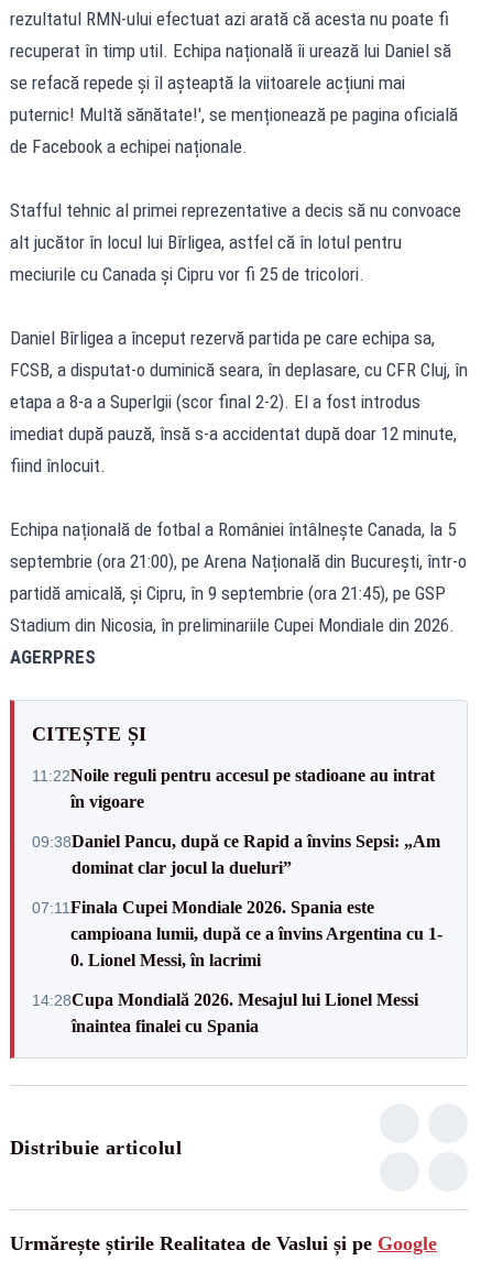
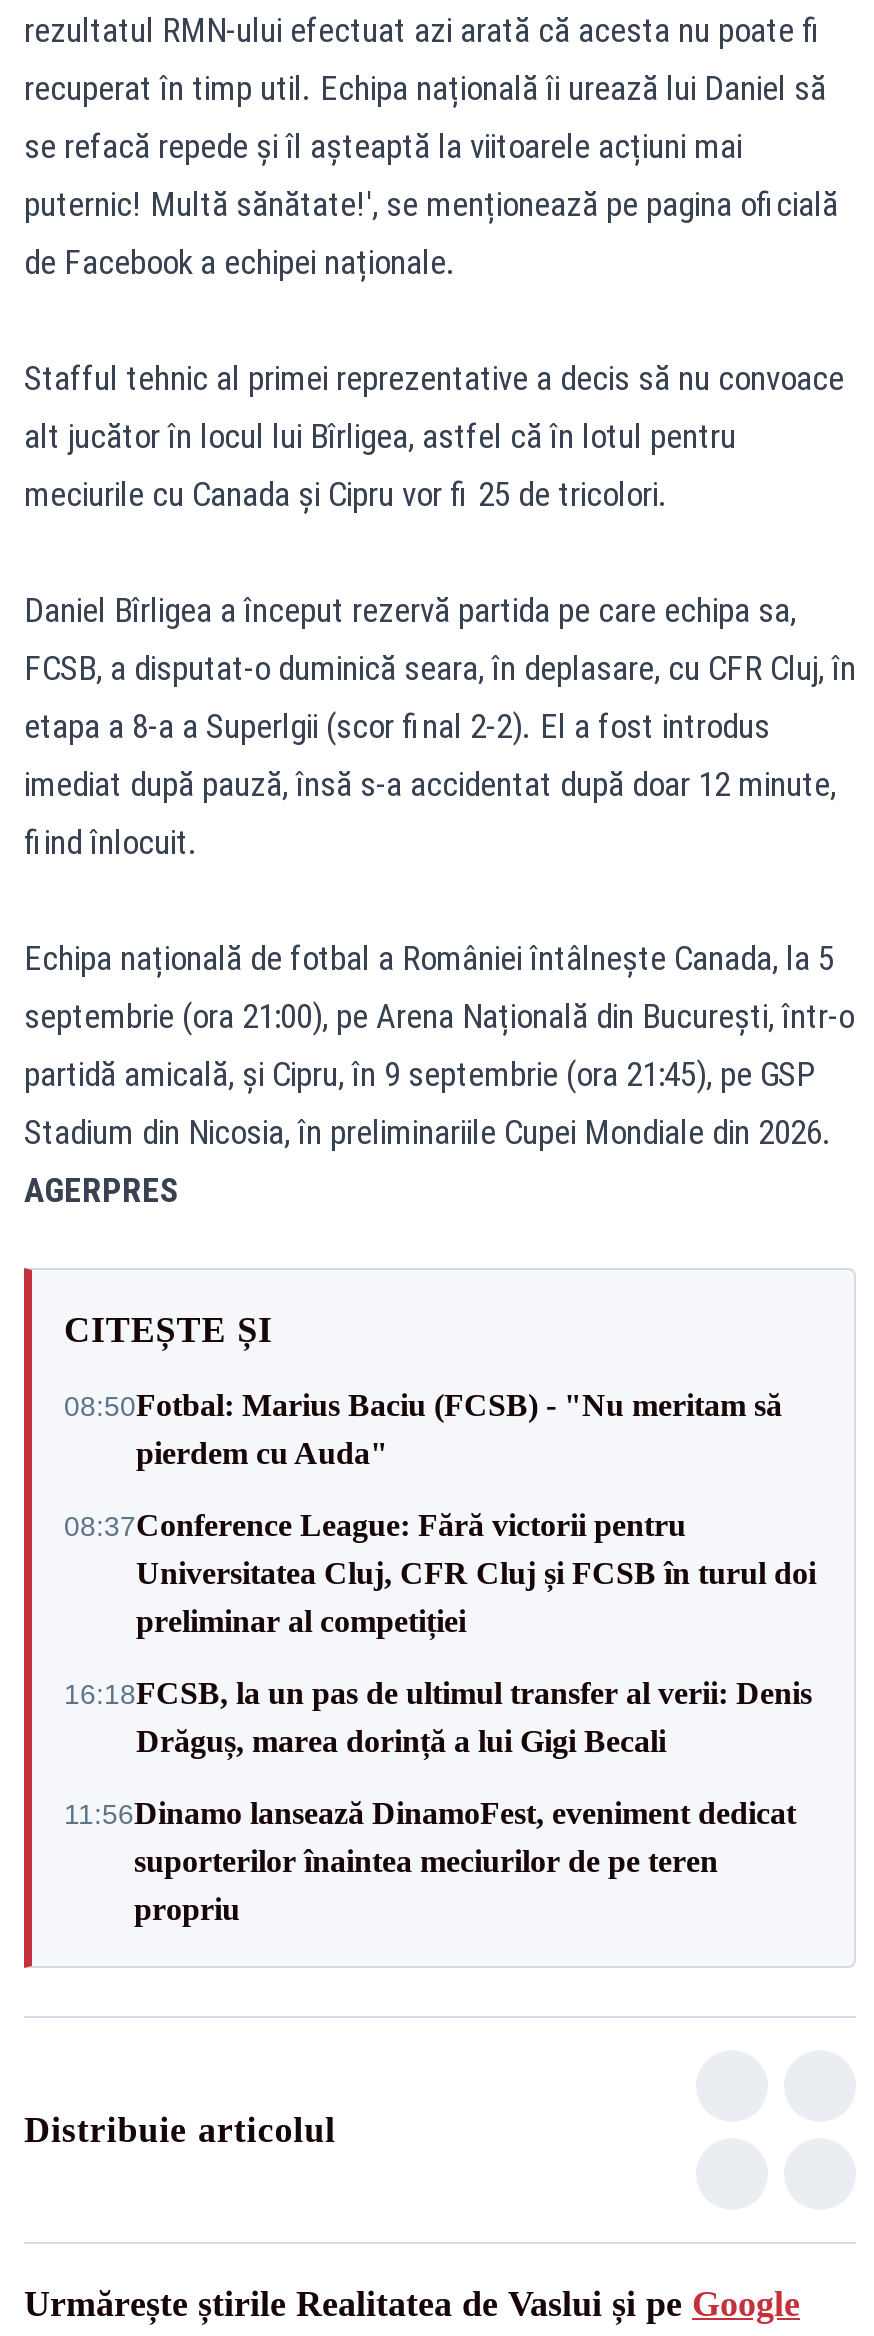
- 11:22Noile reguli pentru accesul pe stadioane au intrat
- în vigoare
+ 08:50Fotbal: Marius Baciu (FCSB) - "Nu meritam să
+ pierdem cu Auda"

- 09:38Daniel Pancu, după ce Rapid a învins Sepsi: „Am
- dominat clar jocul la dueluri”
+ 08:37Conference League: Fără victorii pentru
+ Universitatea Cluj, CFR Cluj și FCSB în turul doi
+ preliminar al competiției

- 07:11 Finala Cupei Mondiale 2026. Spania este
- campioana lumii, după ce a învins Argentina cu 1-
- 0. Lionel Messi, în lacrimi
+ 16:18FCSB, la un pas de ultimul transfer al verii: Denis
+ Drăguș, marea dorință a lui Gigi Becali

- 14:28Cupa Mondială 2026. Mesajul lui Lionel Messi
- înaintea finalei cu Spania
+ 11:56Dinamo lansează DinamoFest, eveniment dedicat
+ suporterilor înaintea meciurilor de pe teren
+ propriu
